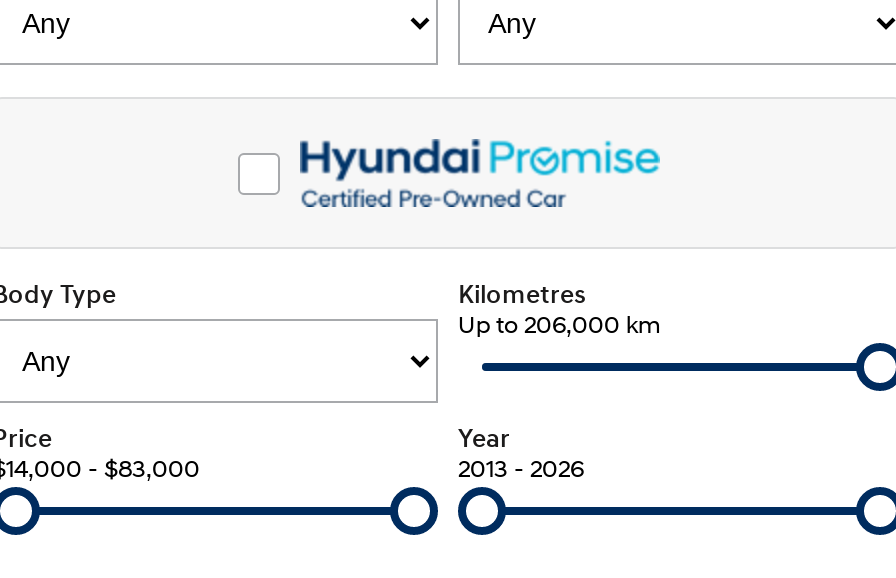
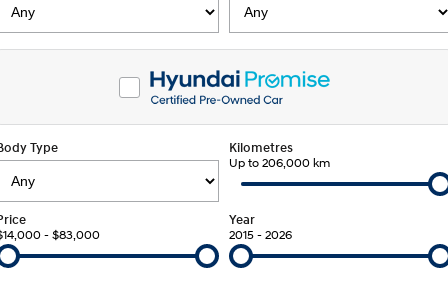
- 2013 - 2026
+ 2015 - 2026
